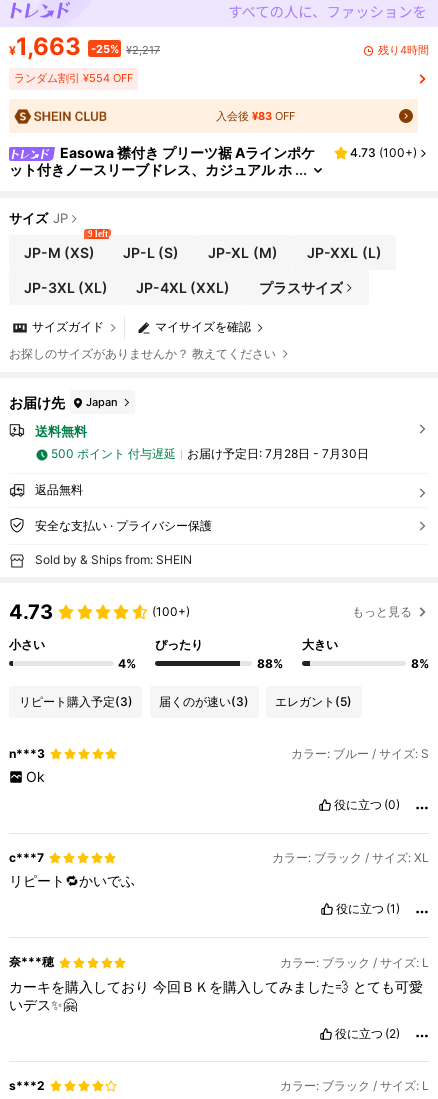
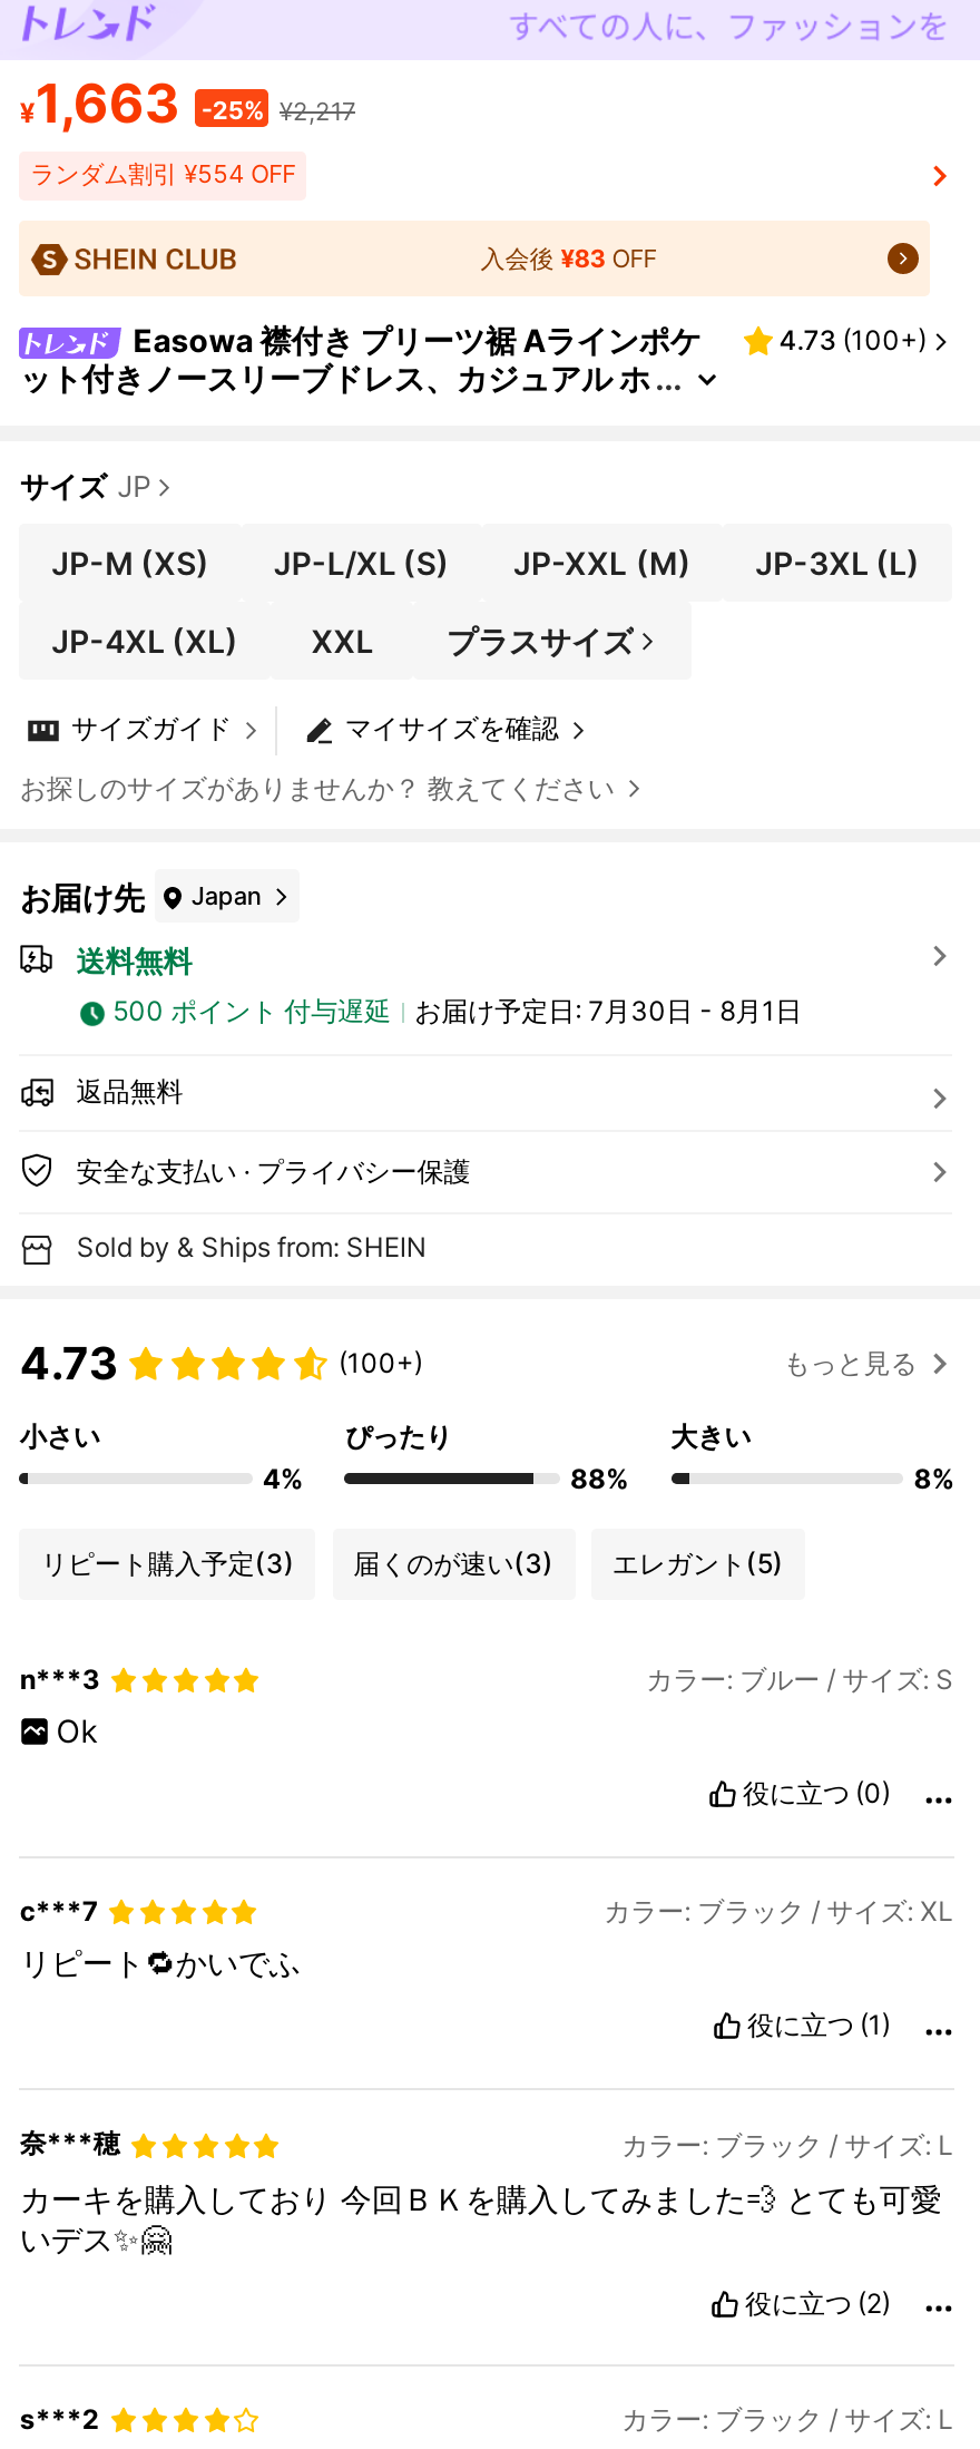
- 残り4時間

- 9 left
- JP-L (S)
- JP-XL (M)
- JP-XXL (L)
+ JP-L/XL (S)
+ JP-XXL (M)
+ JP-3XL (L)

- JP-3XL (XL)
- JP-4XL (XXL)
+ JP-4XL (XL)
+ XXL

- お届け予定日: 7月28日 - 7月30日
+ お届け予定日: 7月30日 - 8月1日
